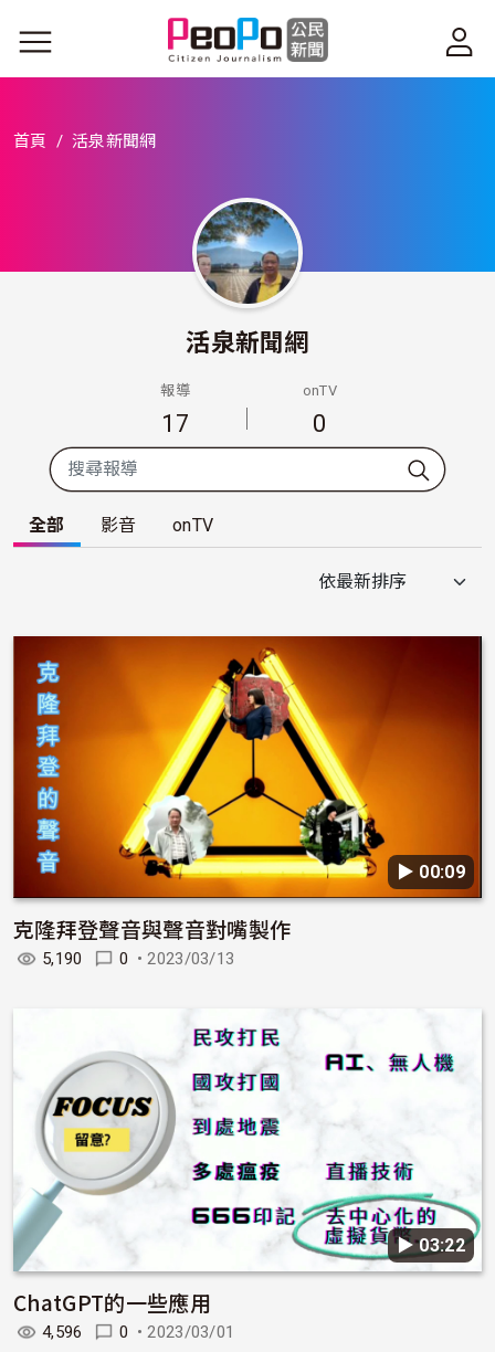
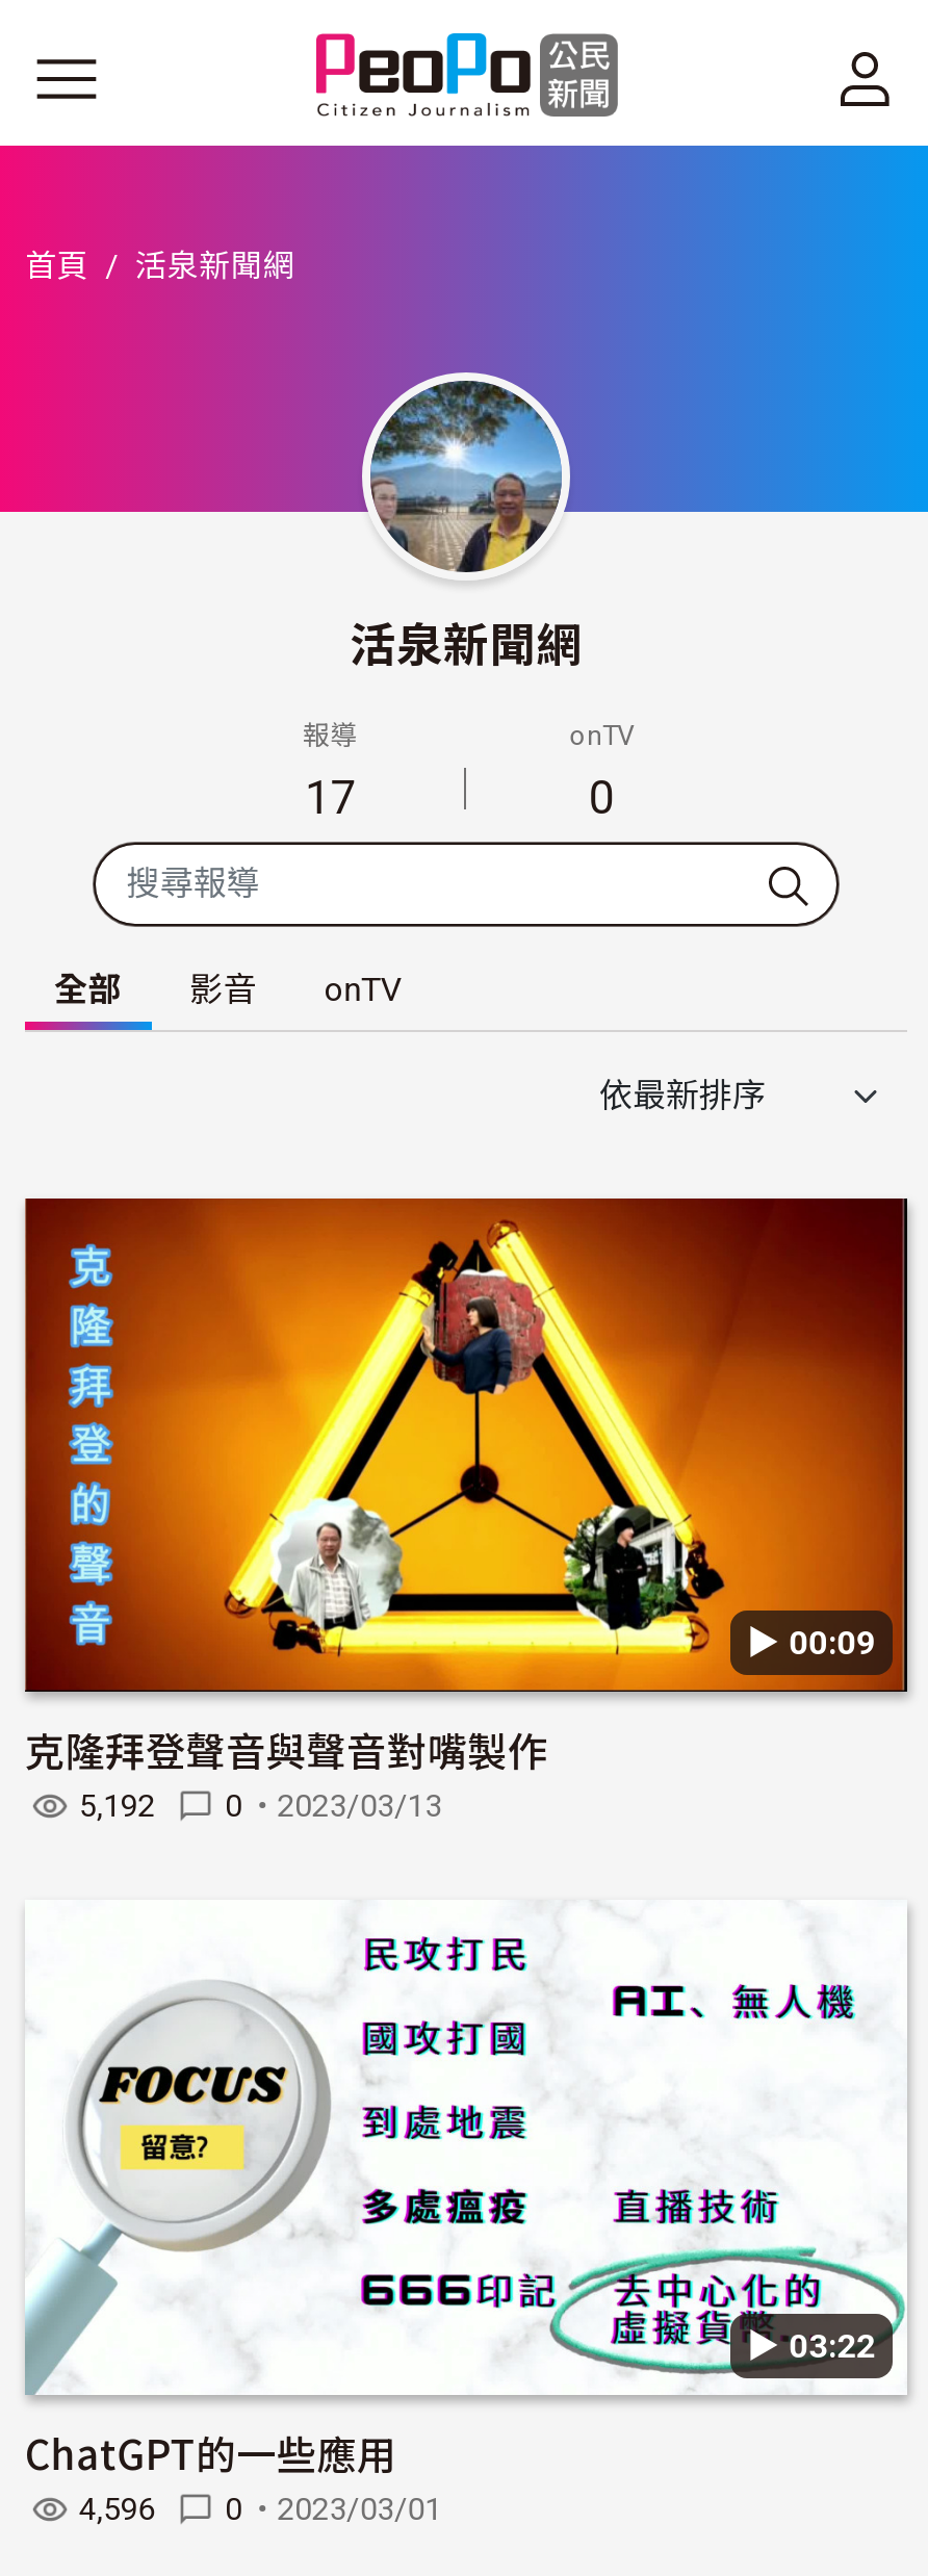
- 5,190 0 • 2023/03/13
+ 5,192 0 • 2023/03/13
